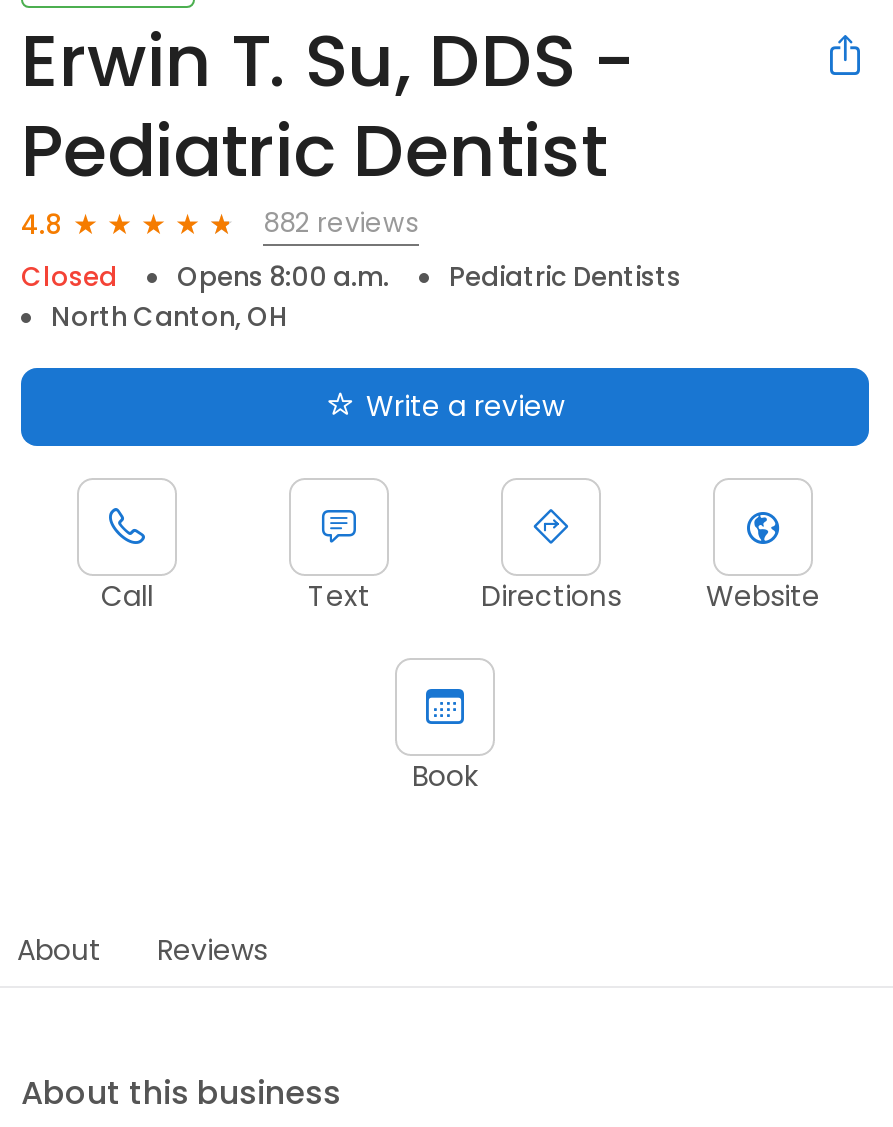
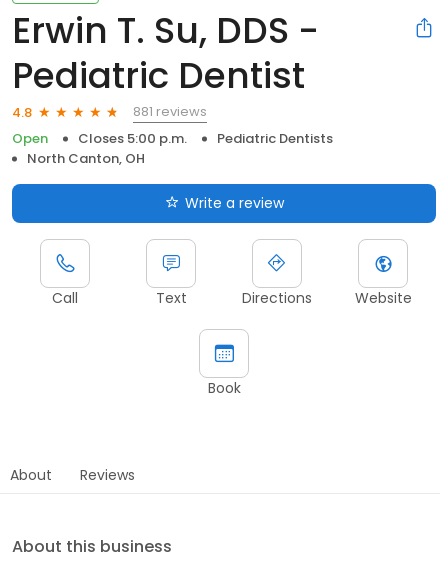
- 882 reviews
- Closed
- Opens 8:00 a.m.
+ 881 reviews
+ Open
+ Closes 5:00 p.m.
